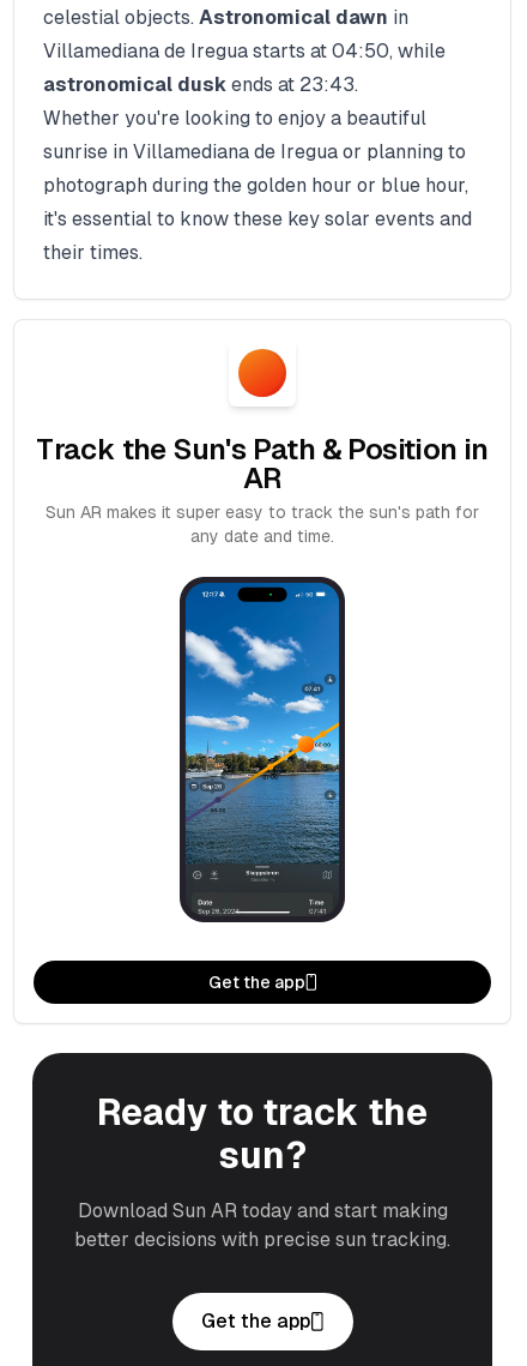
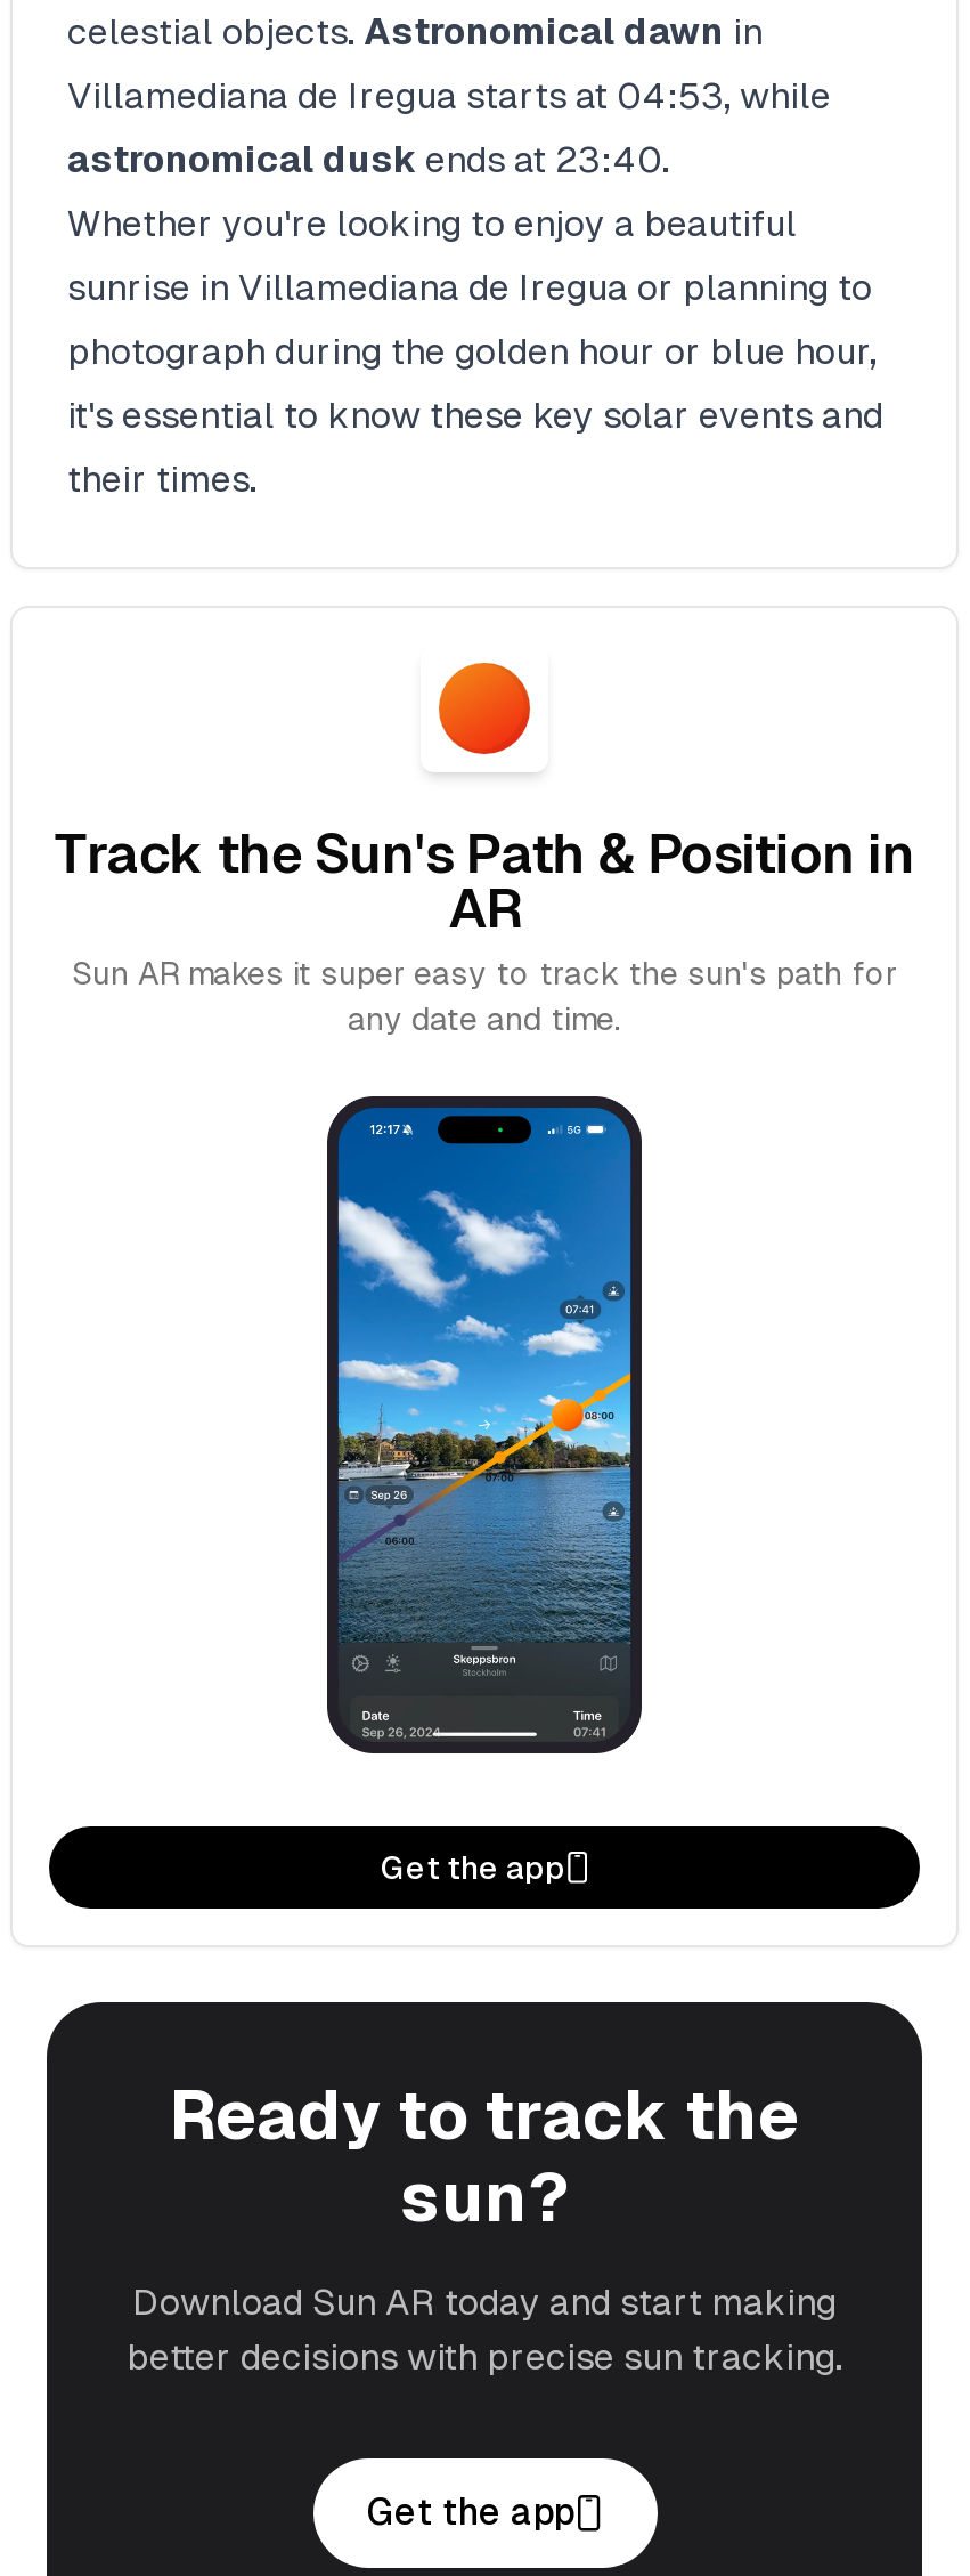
- Villamediana de Iregua starts at 04:50, while
+ Villamediana de Iregua starts at 04:53, while

- astronomical dusk ends at 23:43.
+ astronomical dusk ends at 23:40.
